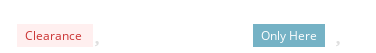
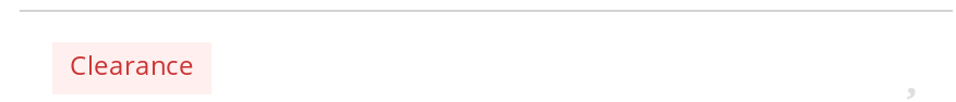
- Only Here
